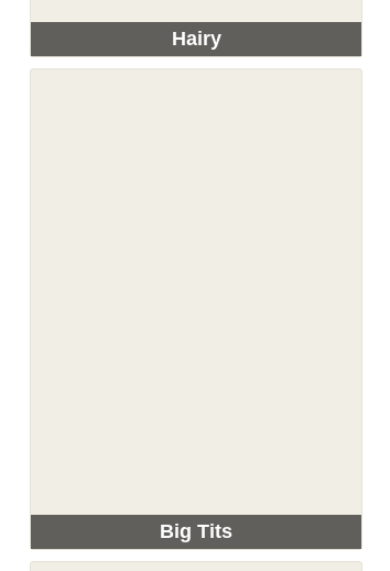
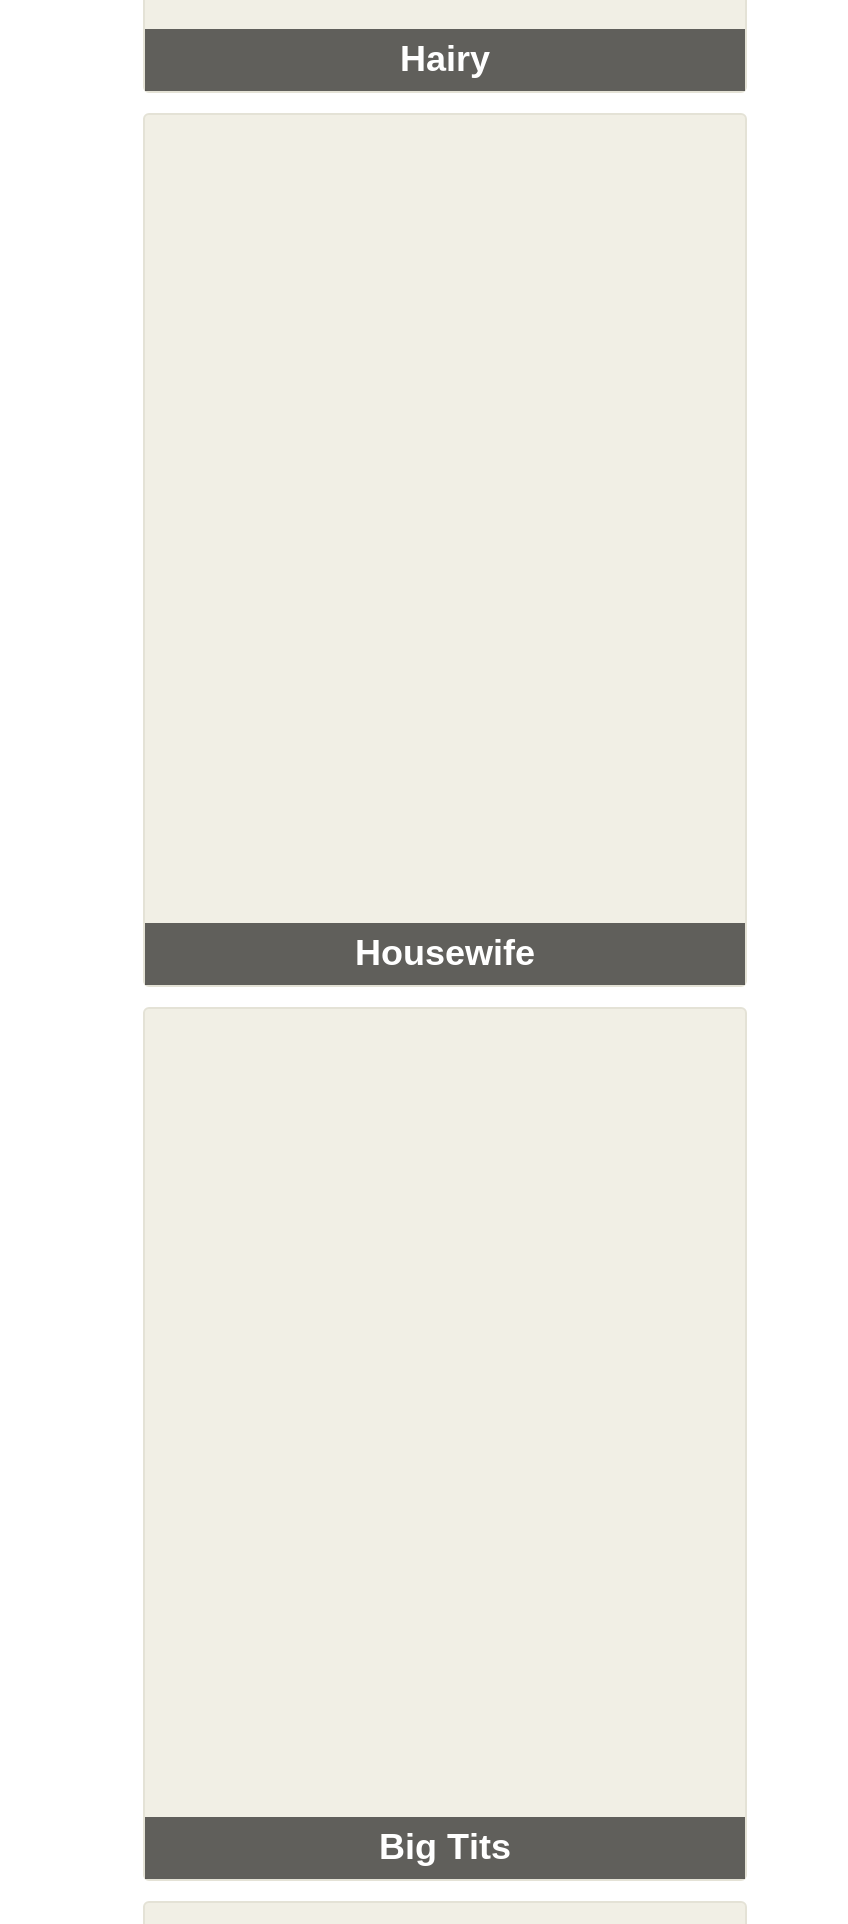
+ Housewife
